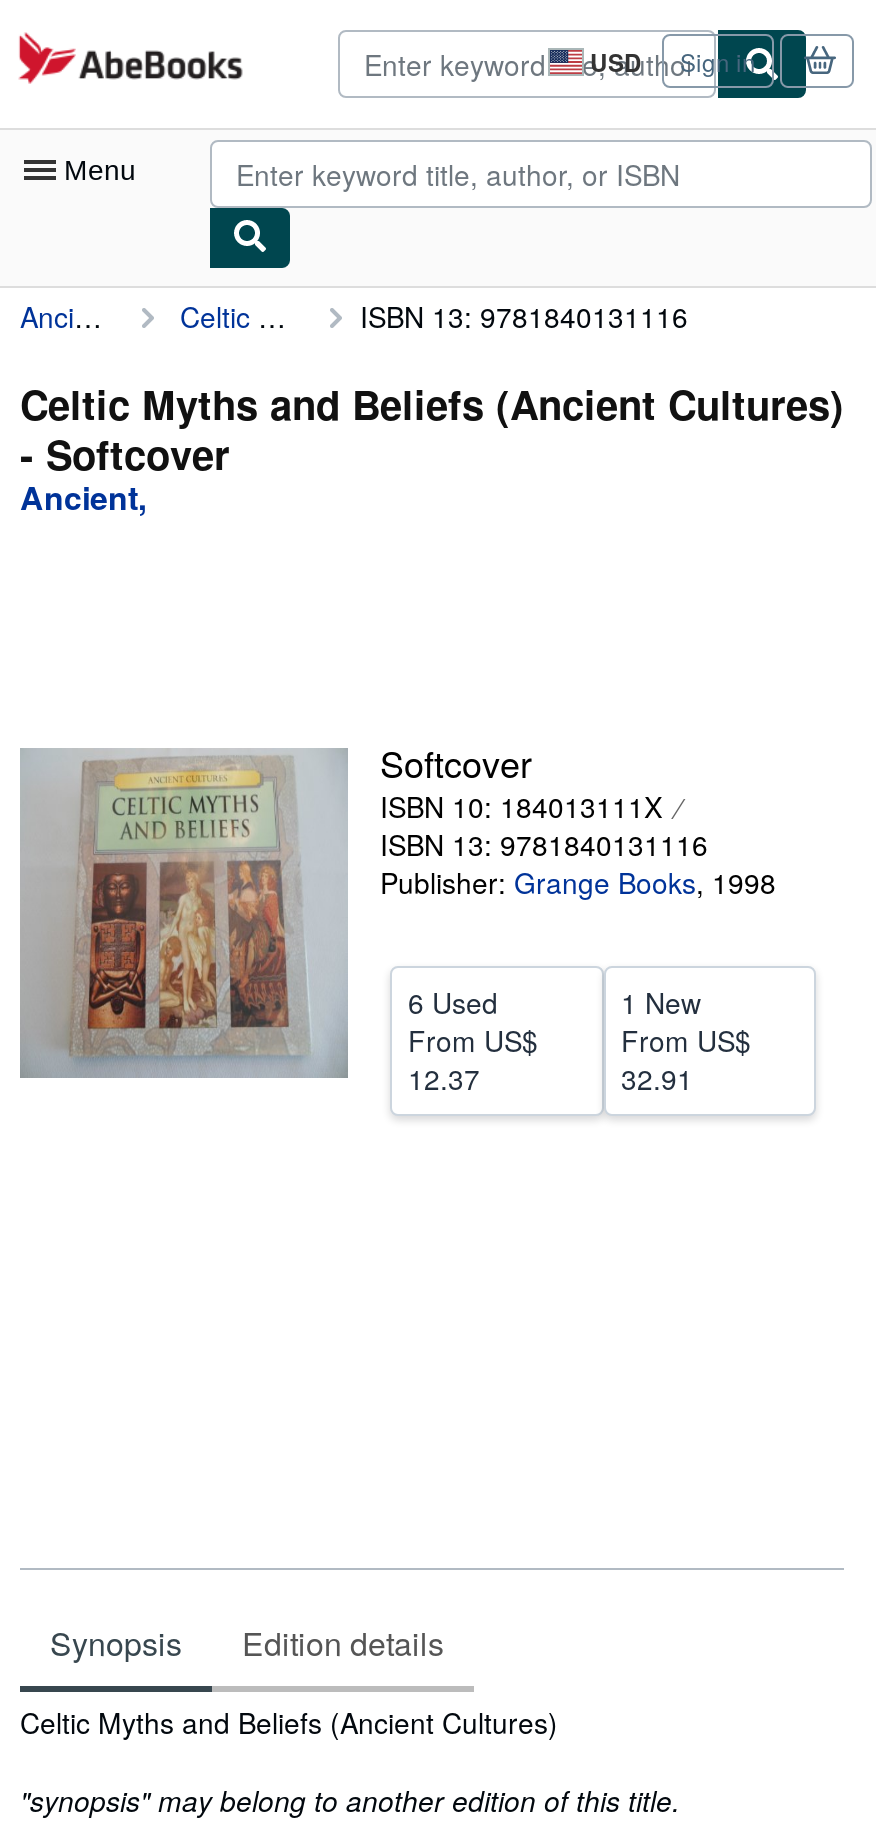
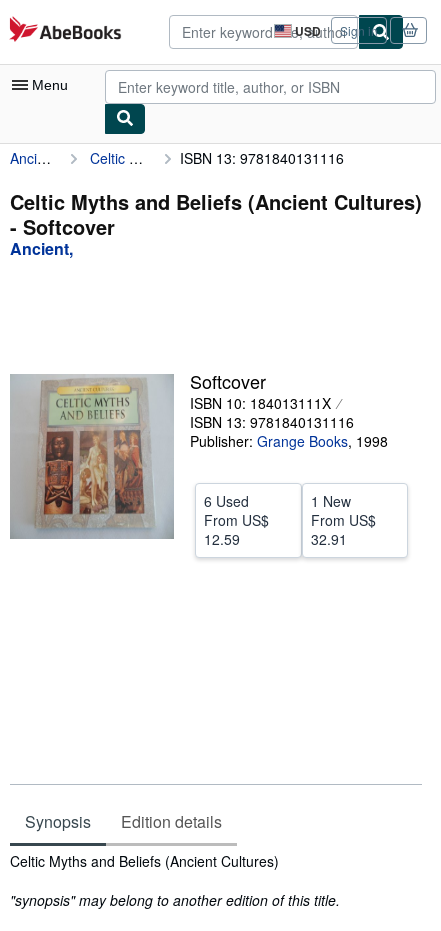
- 12.37
+ 12.59
